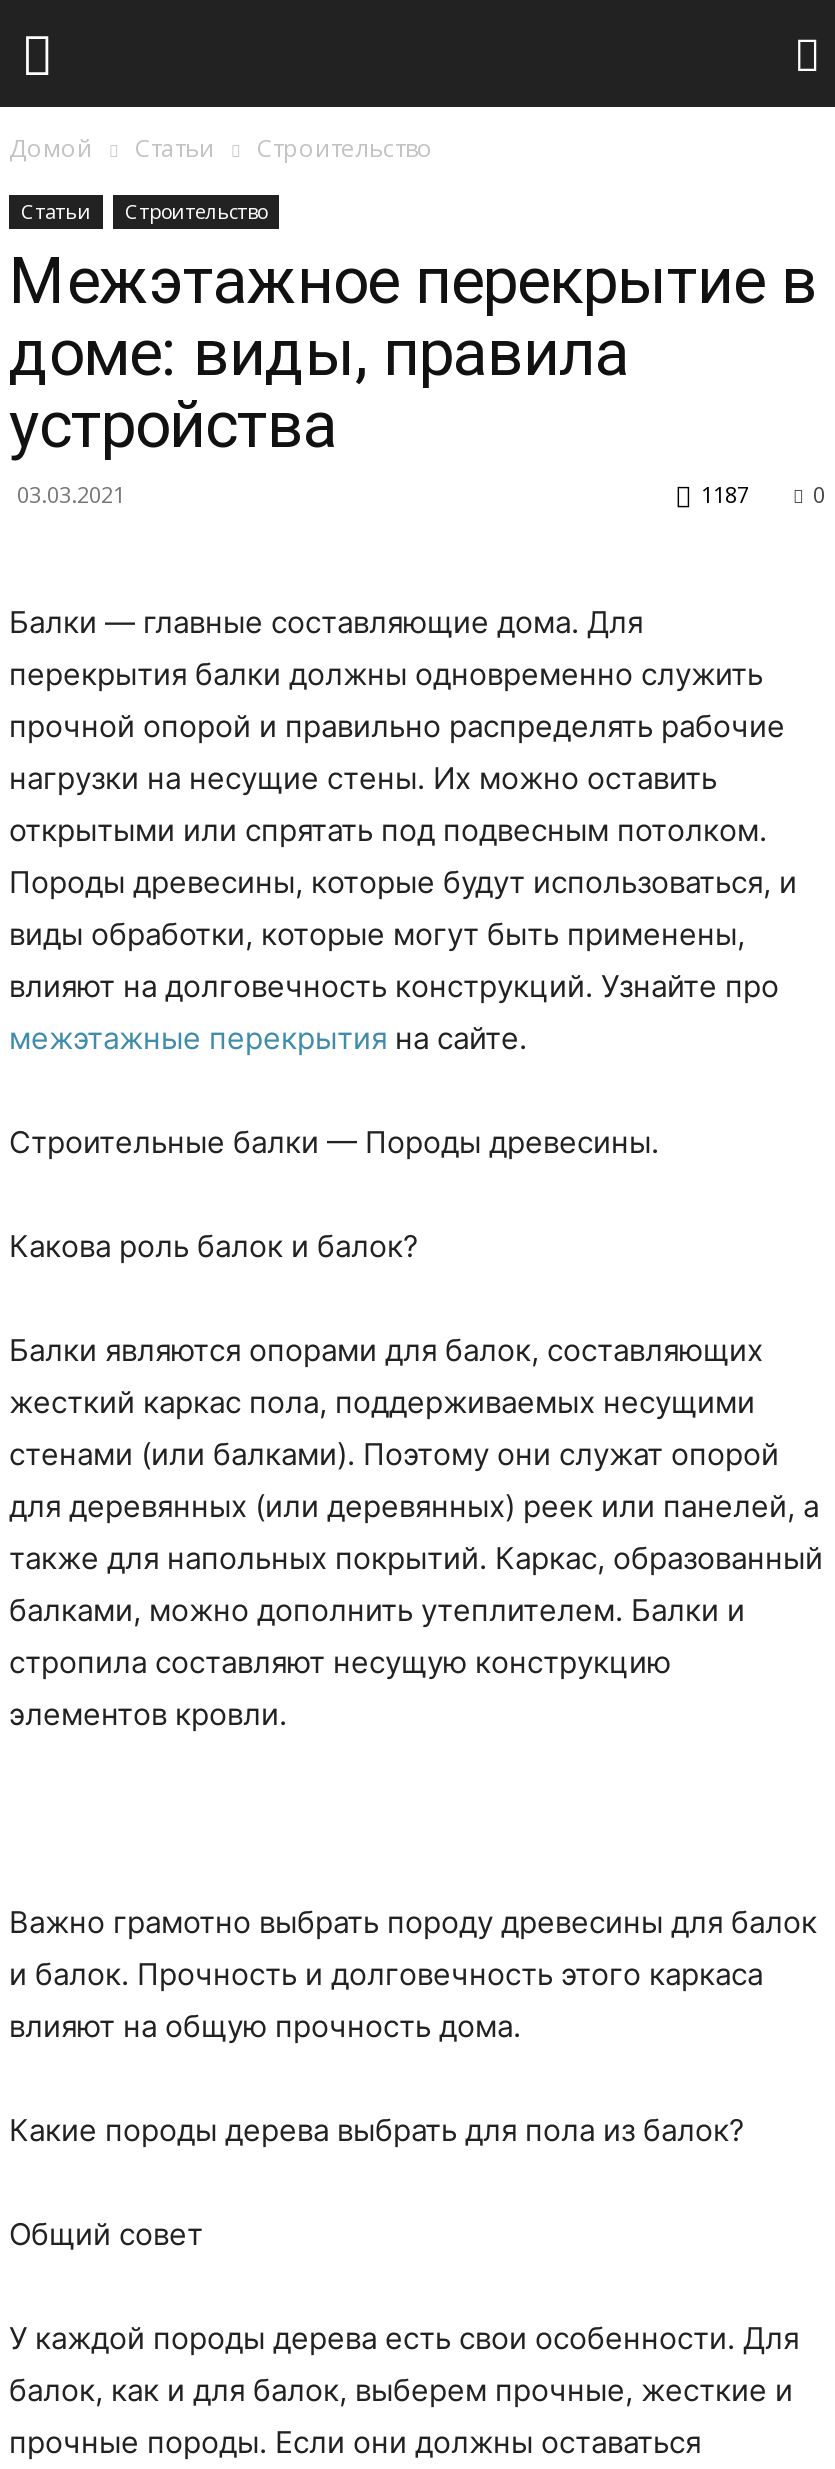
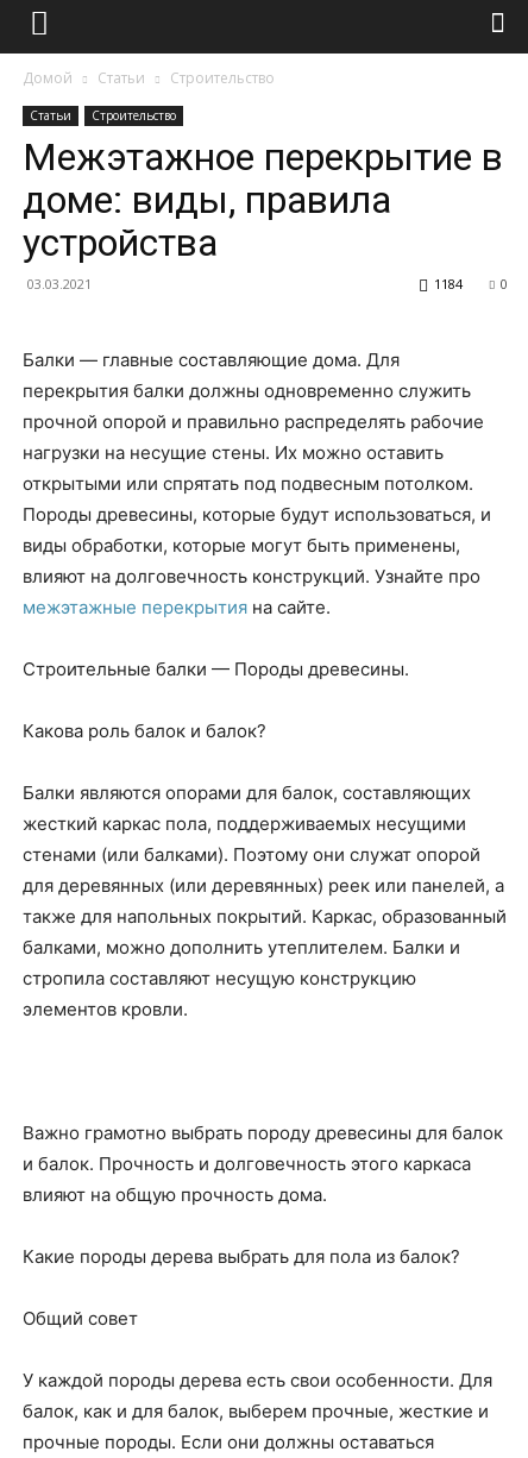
- 1187
+ 1184
